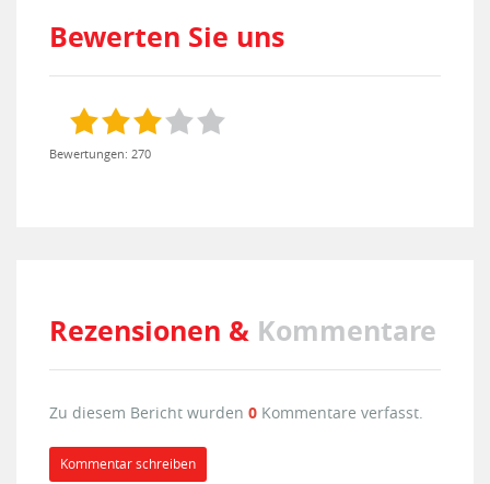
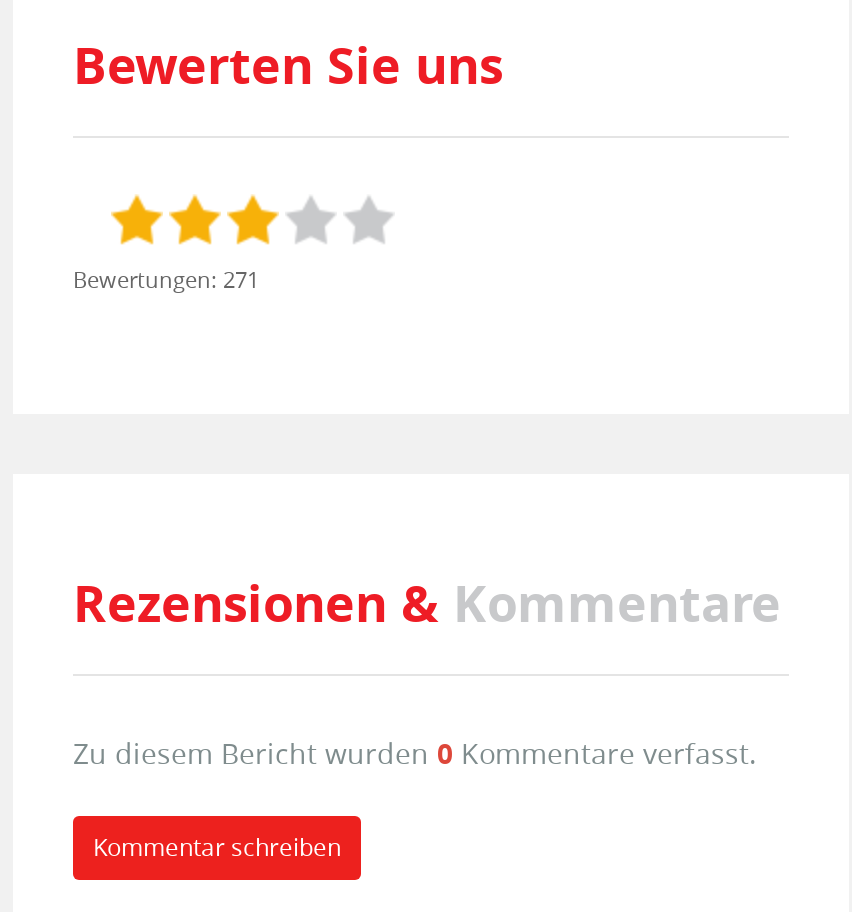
- Bewertungen: 270
+ Bewertungen: 271
